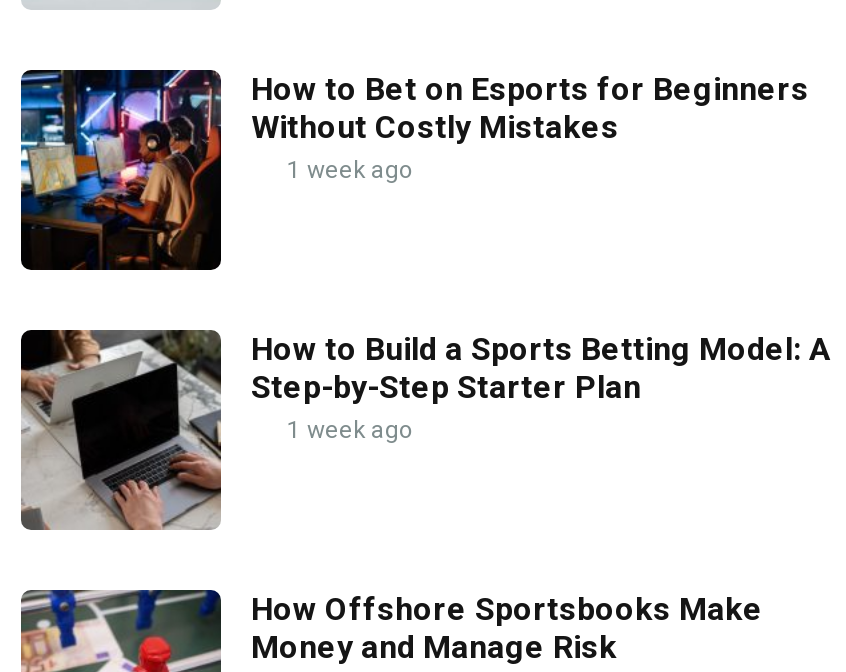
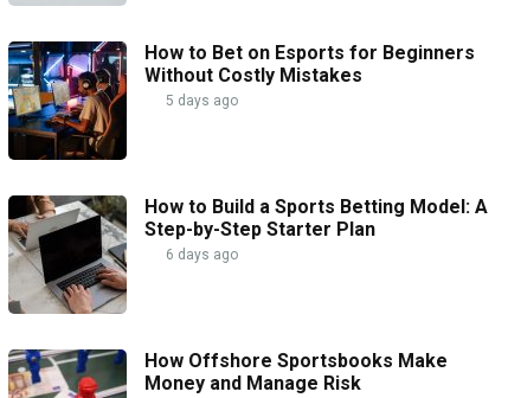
- 1 week ago
+ 5 days ago

- 1 week ago
+ 6 days ago
